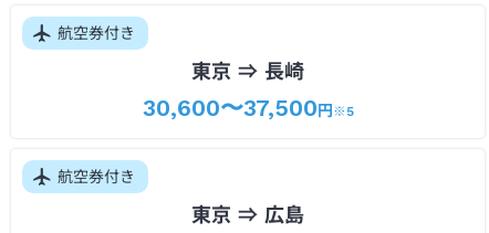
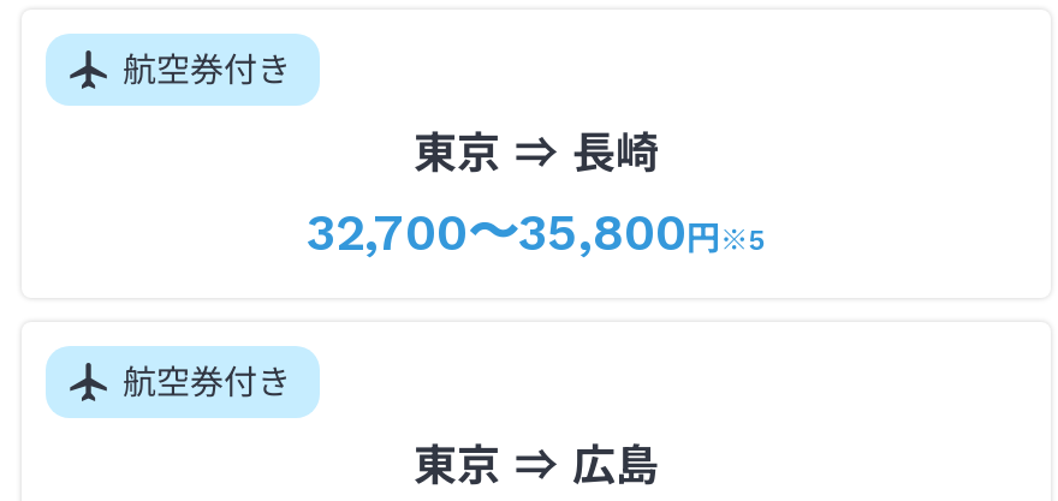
- 30,600〜37,500円※5
+ 32,700〜35,800円※5
